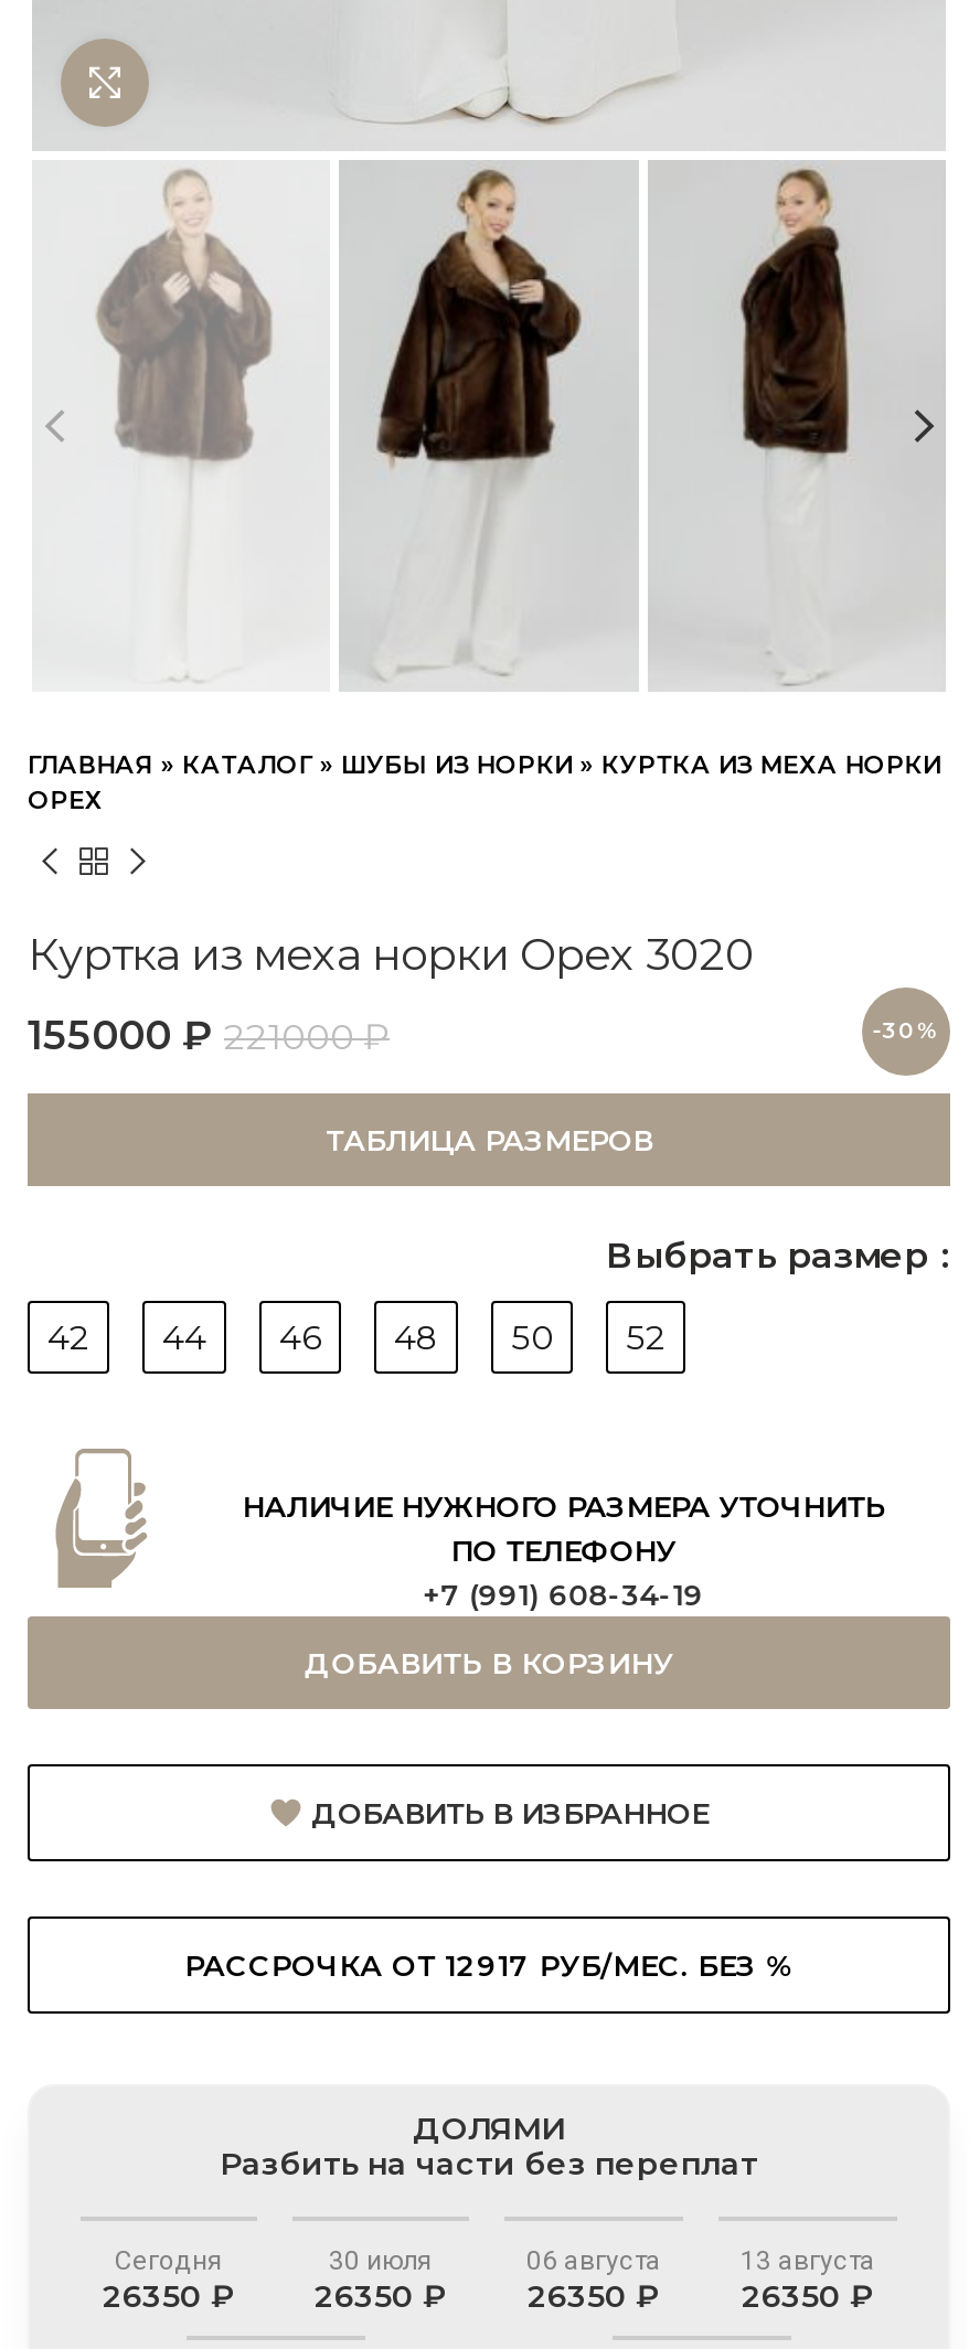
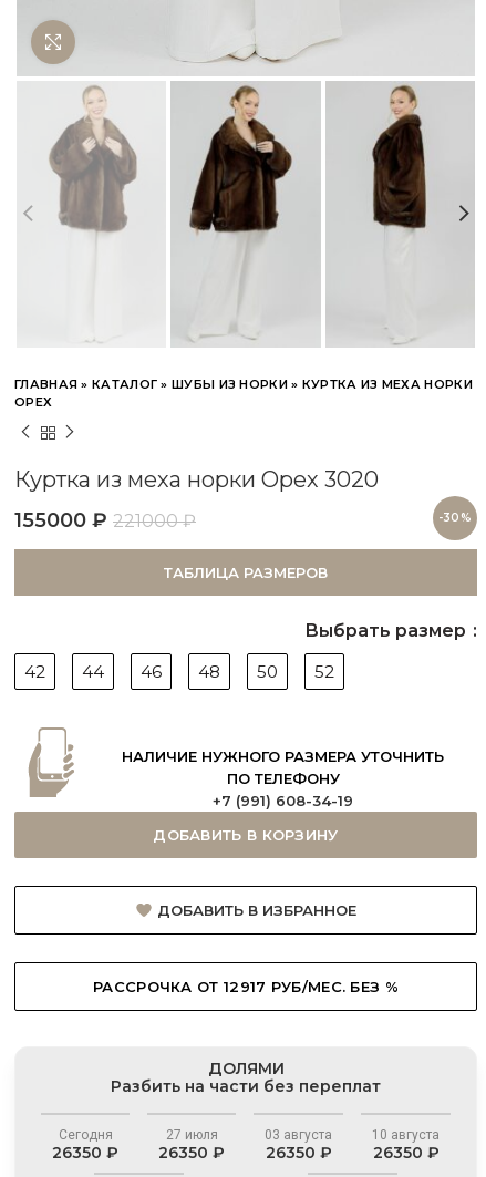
- 30 июля
+ 27 июля

- 06 августа
+ 03 августа

- 13 августа
+ 10 августа
